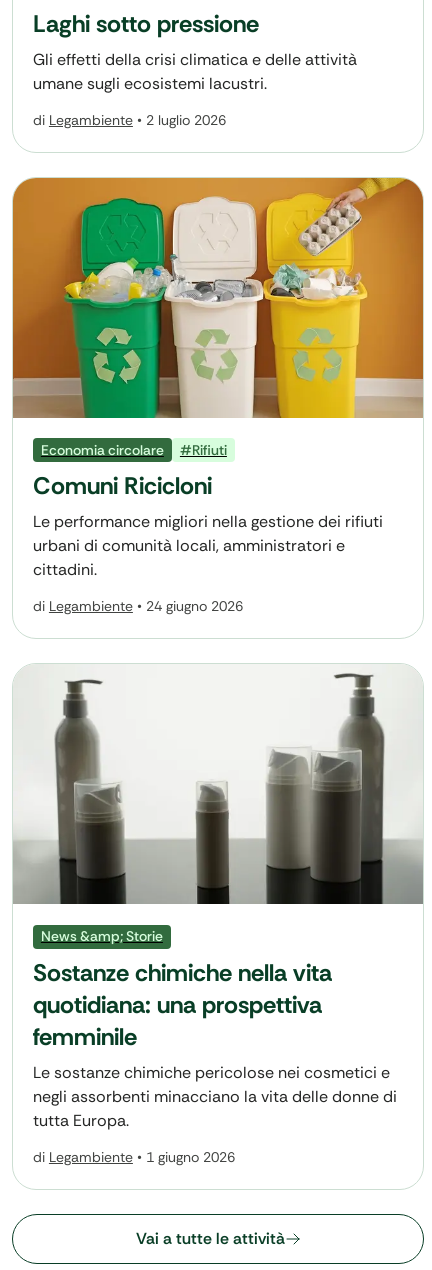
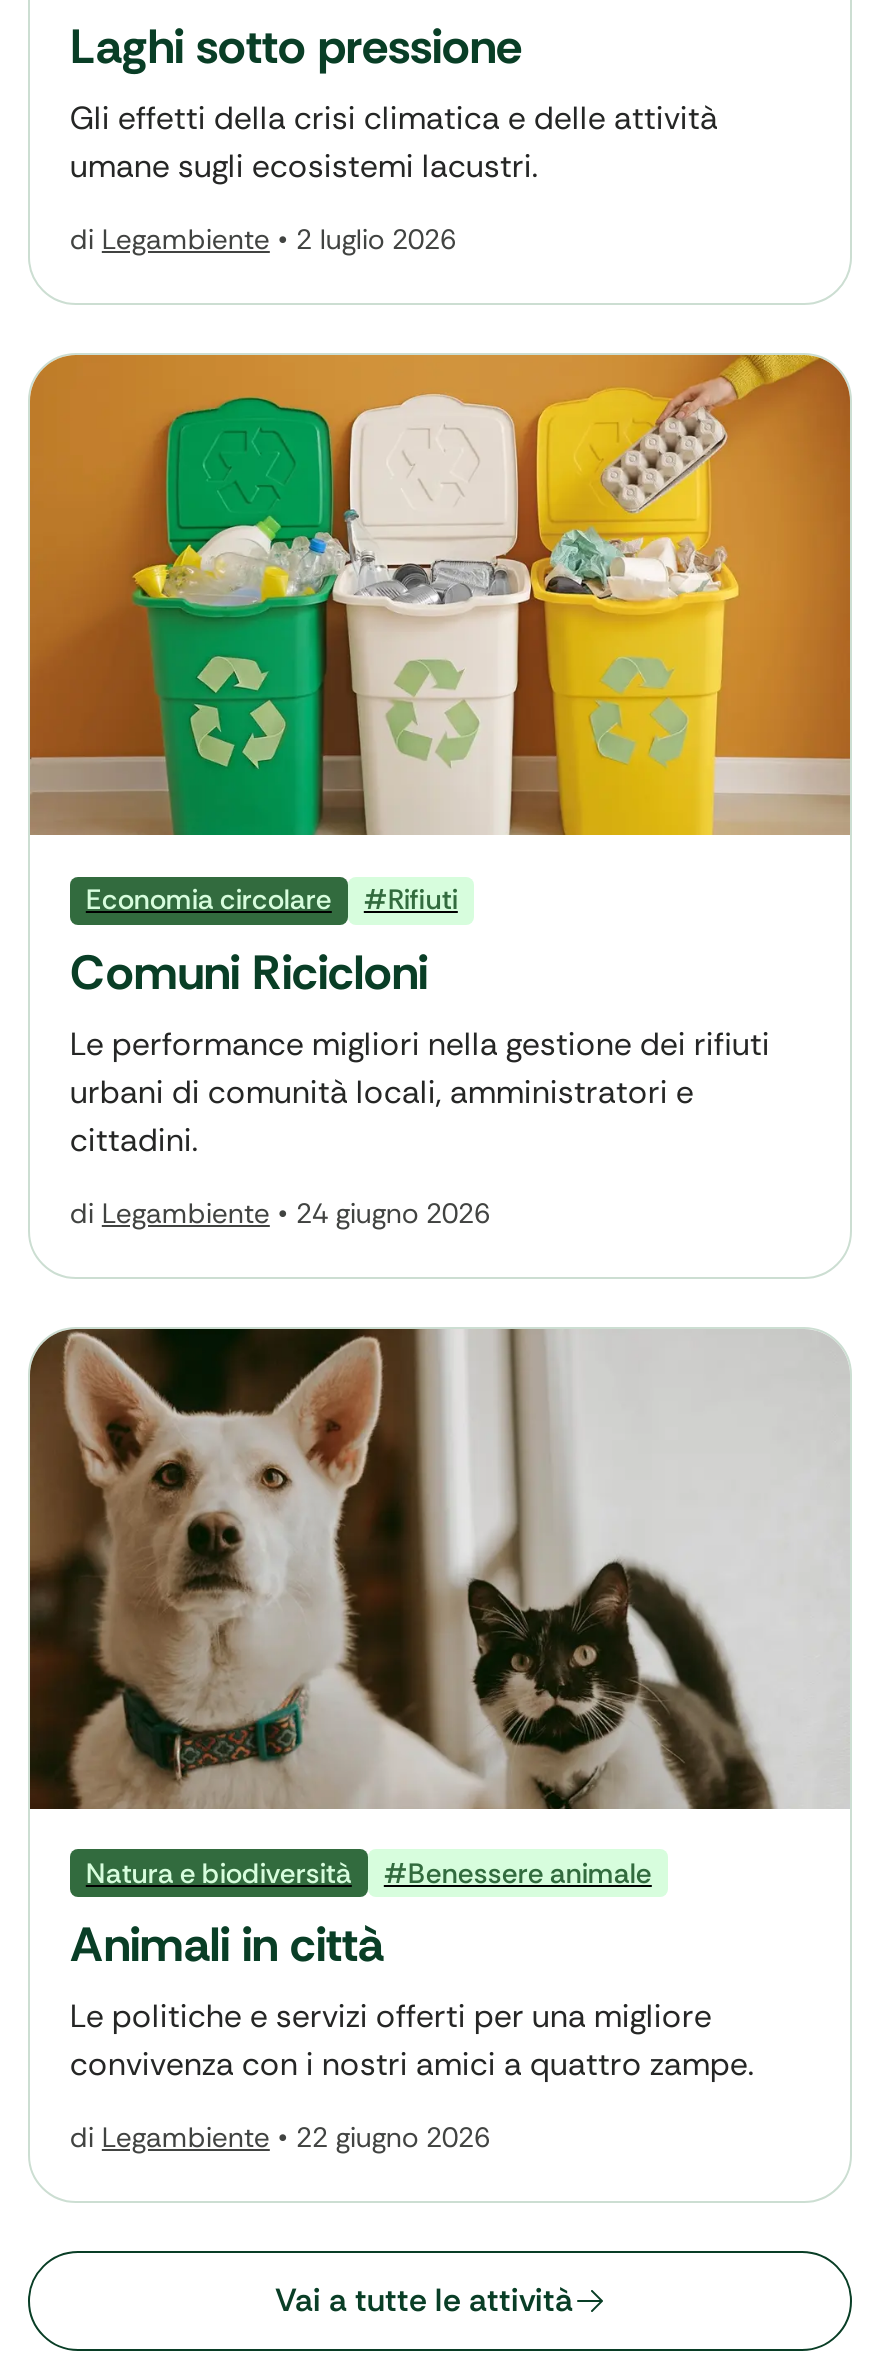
- [image]
- News &amp; Storie
- Sostanze chimiche nella vita
- quotidiana: una prospettiva
- femminile
- Le sostanze chimiche pericolose nei cosmetici e
- negli assorbenti minacciano la vita delle donne di
- tutta Europa.
+ [image]
+ Natura e biodiversità
+ #Benessere animale
+ Animali in città
+ Le politiche e servizi offerti per una migliore
+ convivenza con i nostri amici a quattro zampe.

- di Legambiente • 1 giugno 2026
+ di Legambiente • 22 giugno 2026
